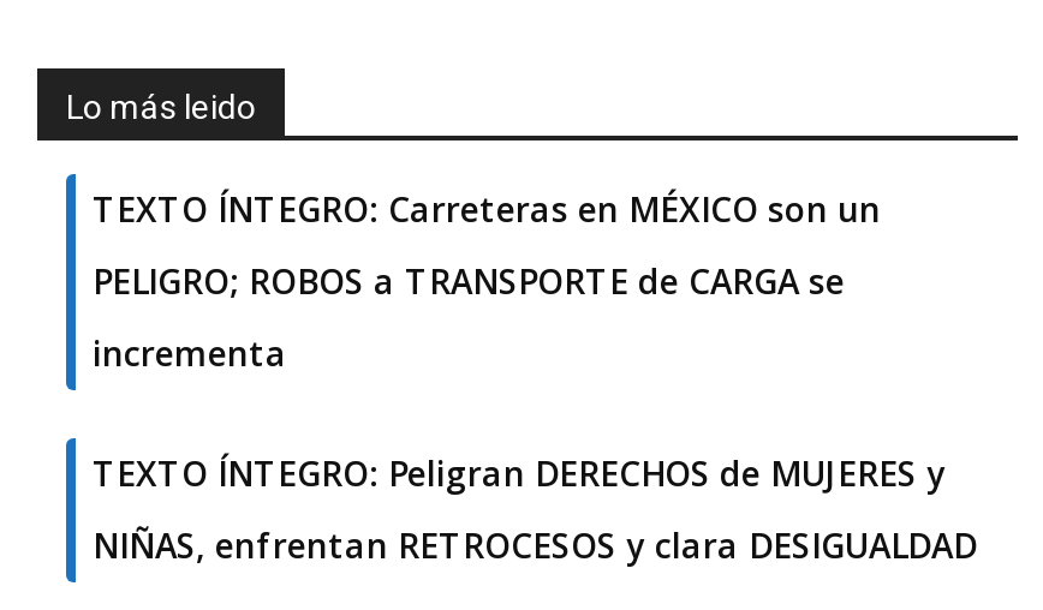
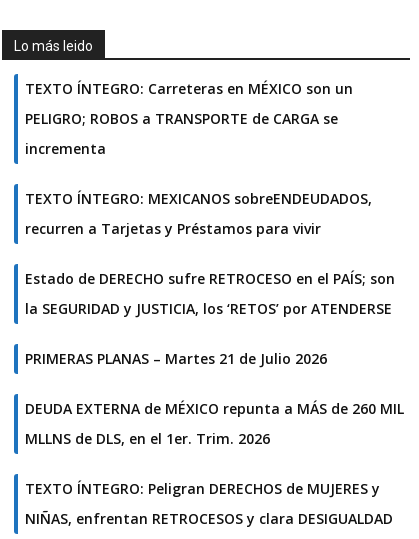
+ TEXTO ÍNTEGRO: MEXICANOS sobreENDEUDADOS,
+ recurren a Tarjetas y Préstamos para vivir
+ Estado de DERECHO sufre RETROCESO en el PAÍS; son
+ la SEGURIDAD y JUSTICIA, los ‘RETOS’ por ATENDERSE
+ PRIMERAS PLANAS – Martes 21 de Julio 2026
+ DEUDA EXTERNA de MÉXICO repunta a MÁS de 260 MIL
+ MLLNS de DLS, en el 1er. Trim. 2026
